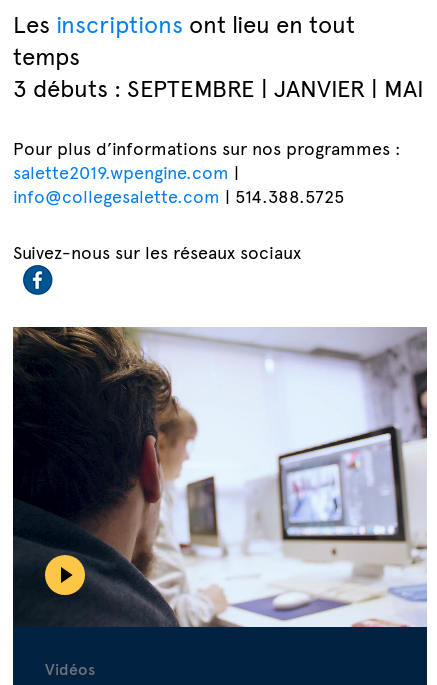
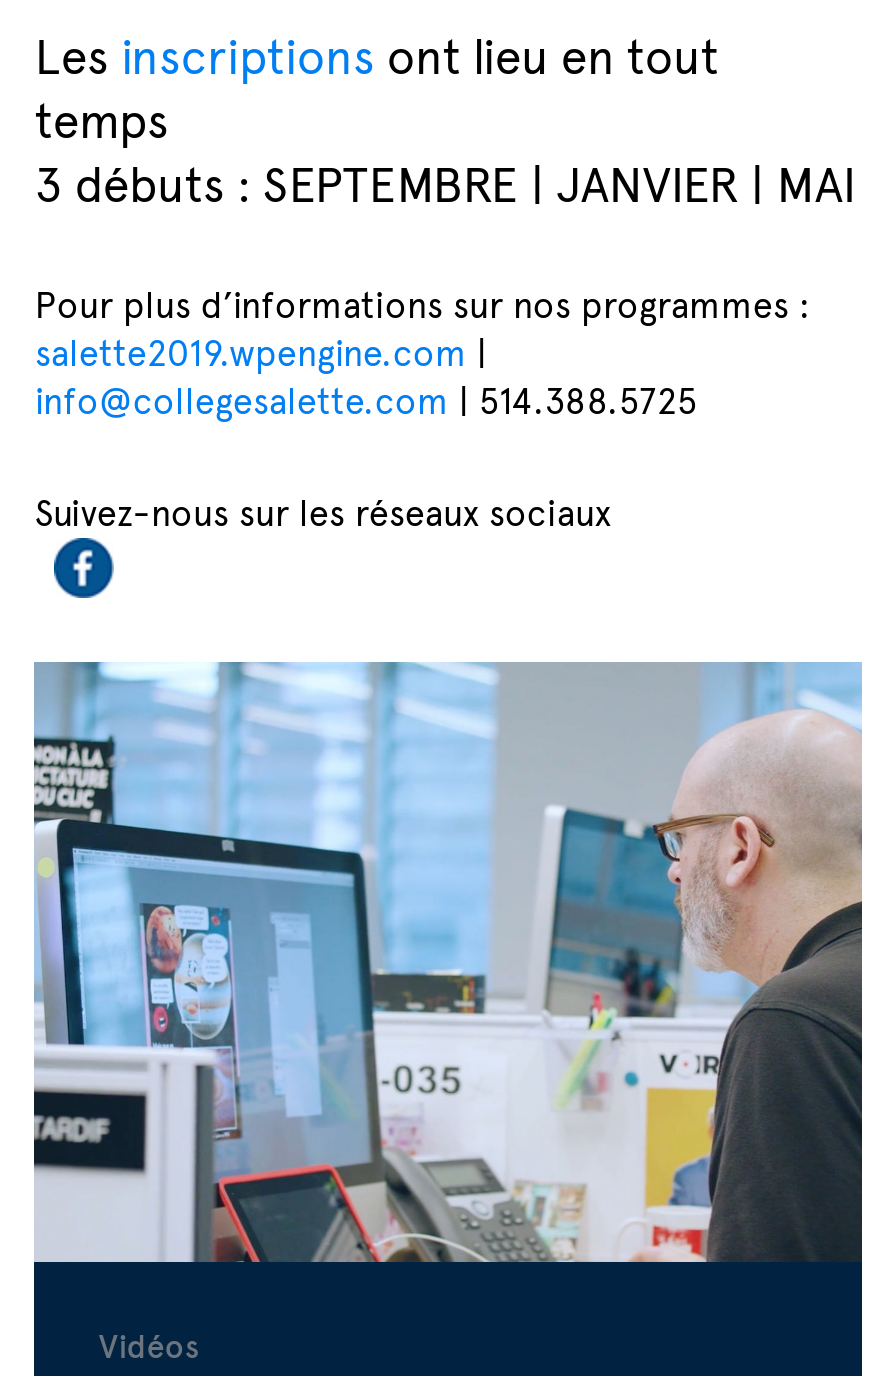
- [image]
+ [image]
